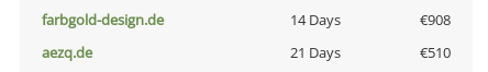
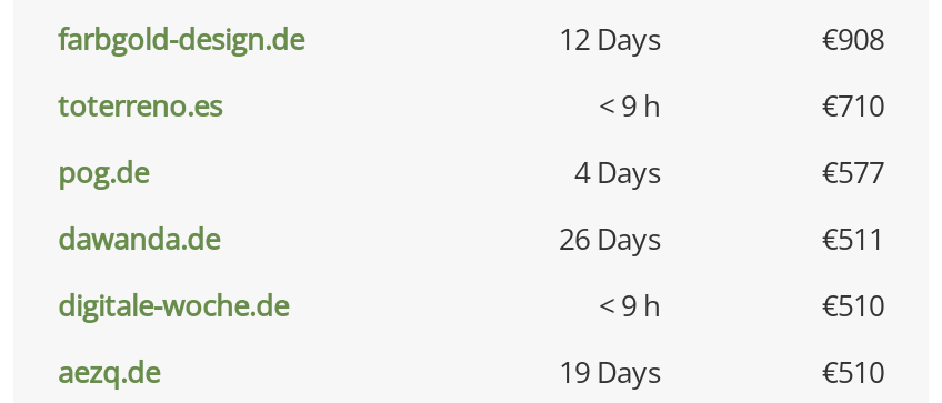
- 14 Days
+ 12 Days

+ toterreno.es
+ < 9 h
+ €710
+ pog.de
+ 4 Days
+ €577
+ dawanda.de
+ 26 Days
+ €511
+ digitale-woche.de
+ < 9 h
+ €510

- 21 Days
+ 19 Days
